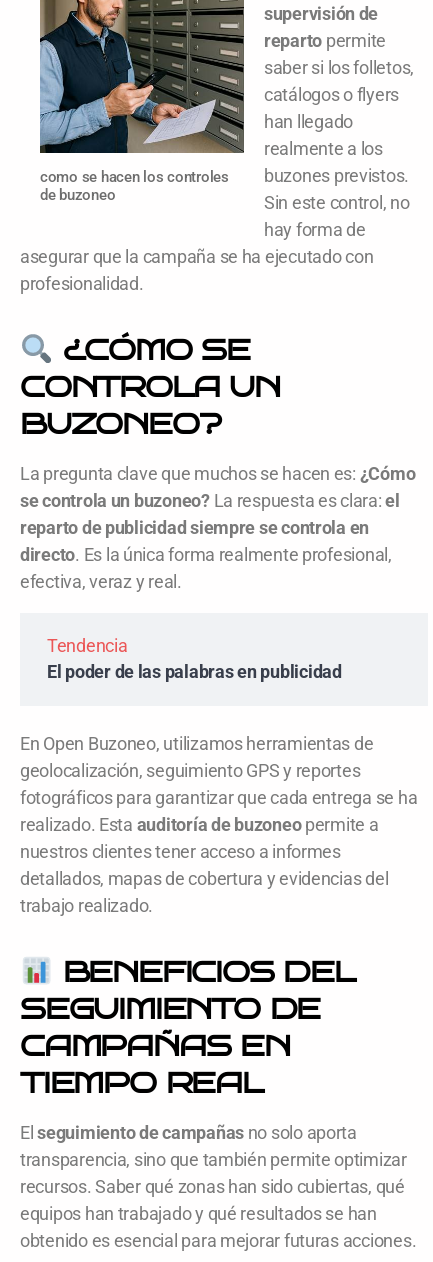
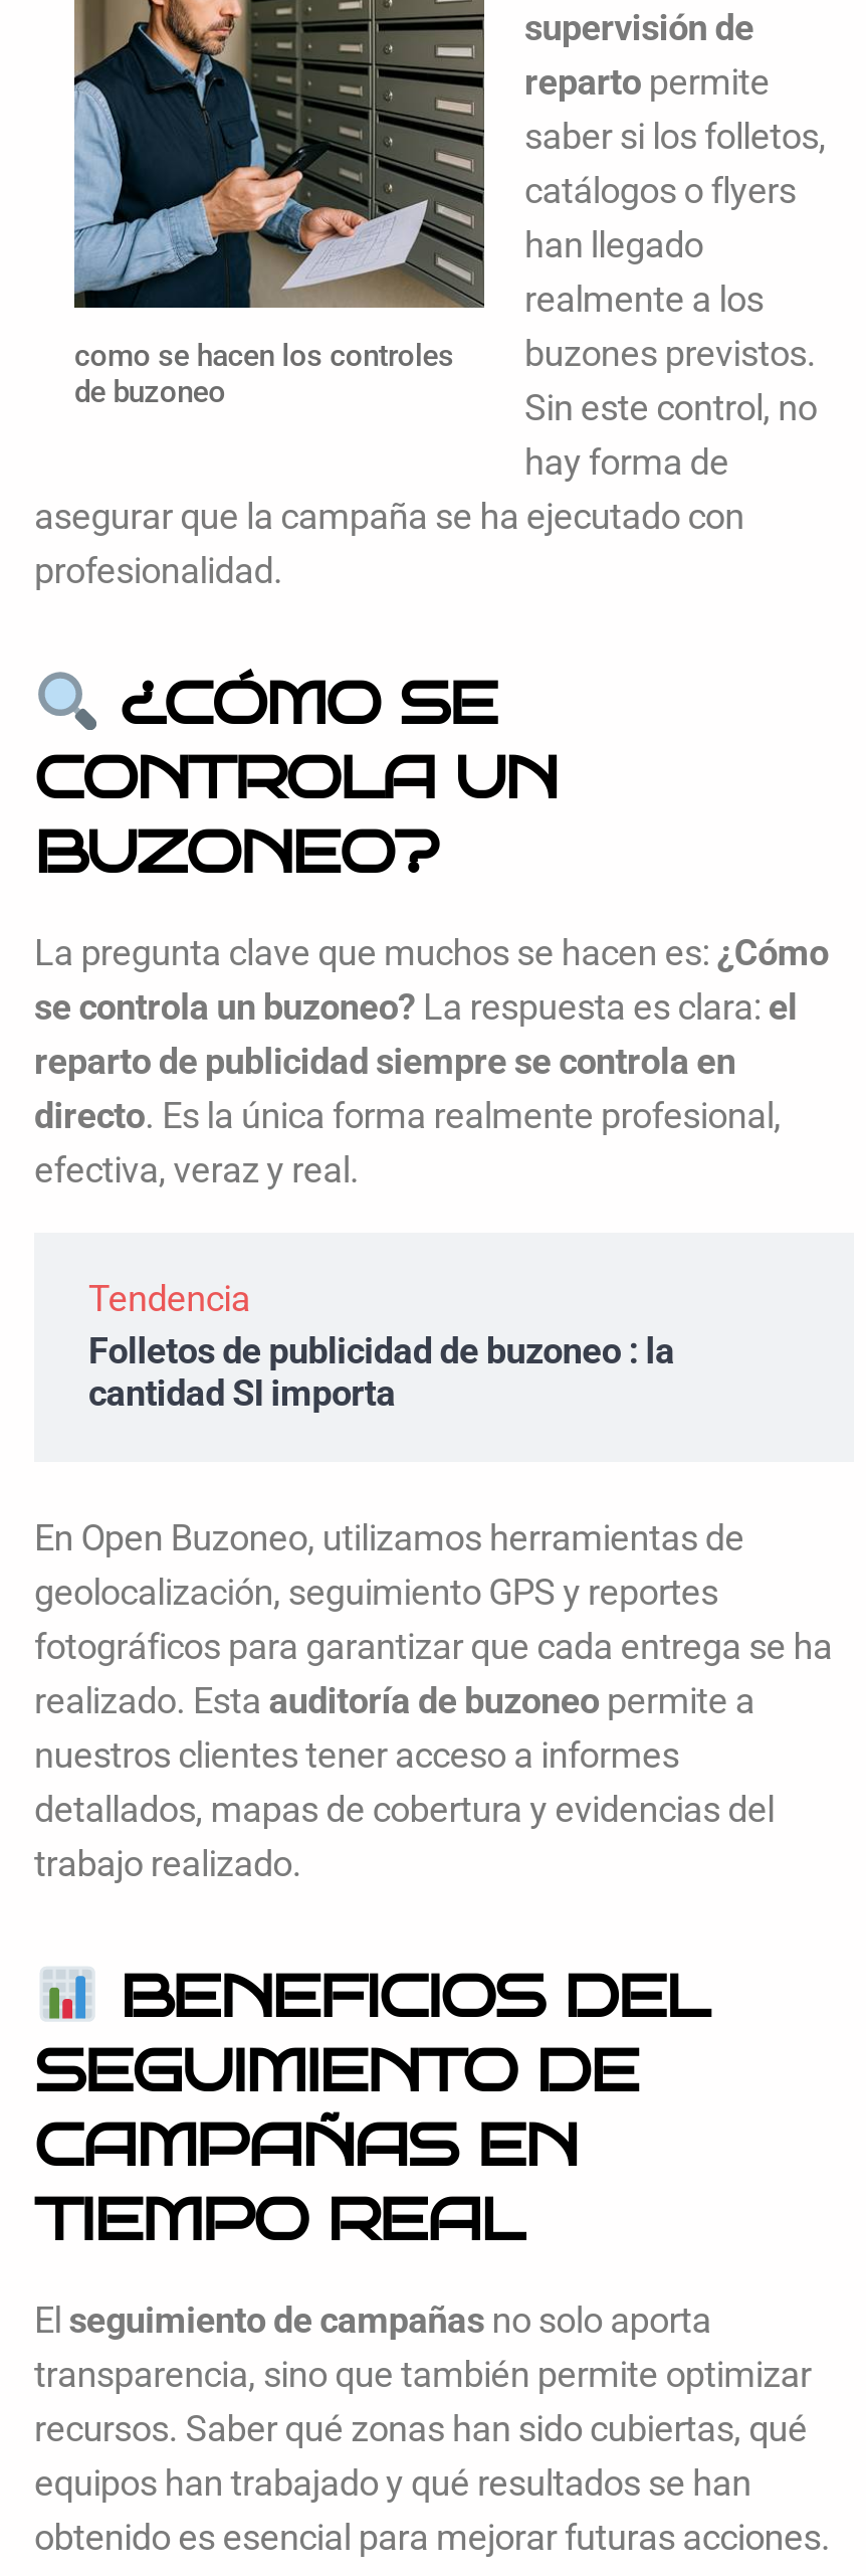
- El poder de las palabras en publicidad
+ Folletos de publicidad de buzoneo : la
+ cantidad SI importa
